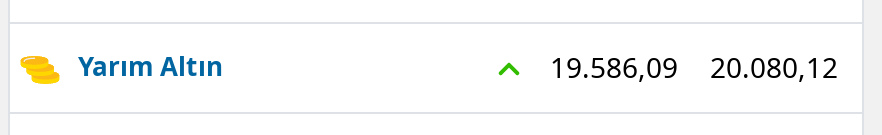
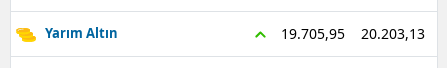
- 19.586,09
+ 19.705,95

- 20.080,12
+ 20.203,13
